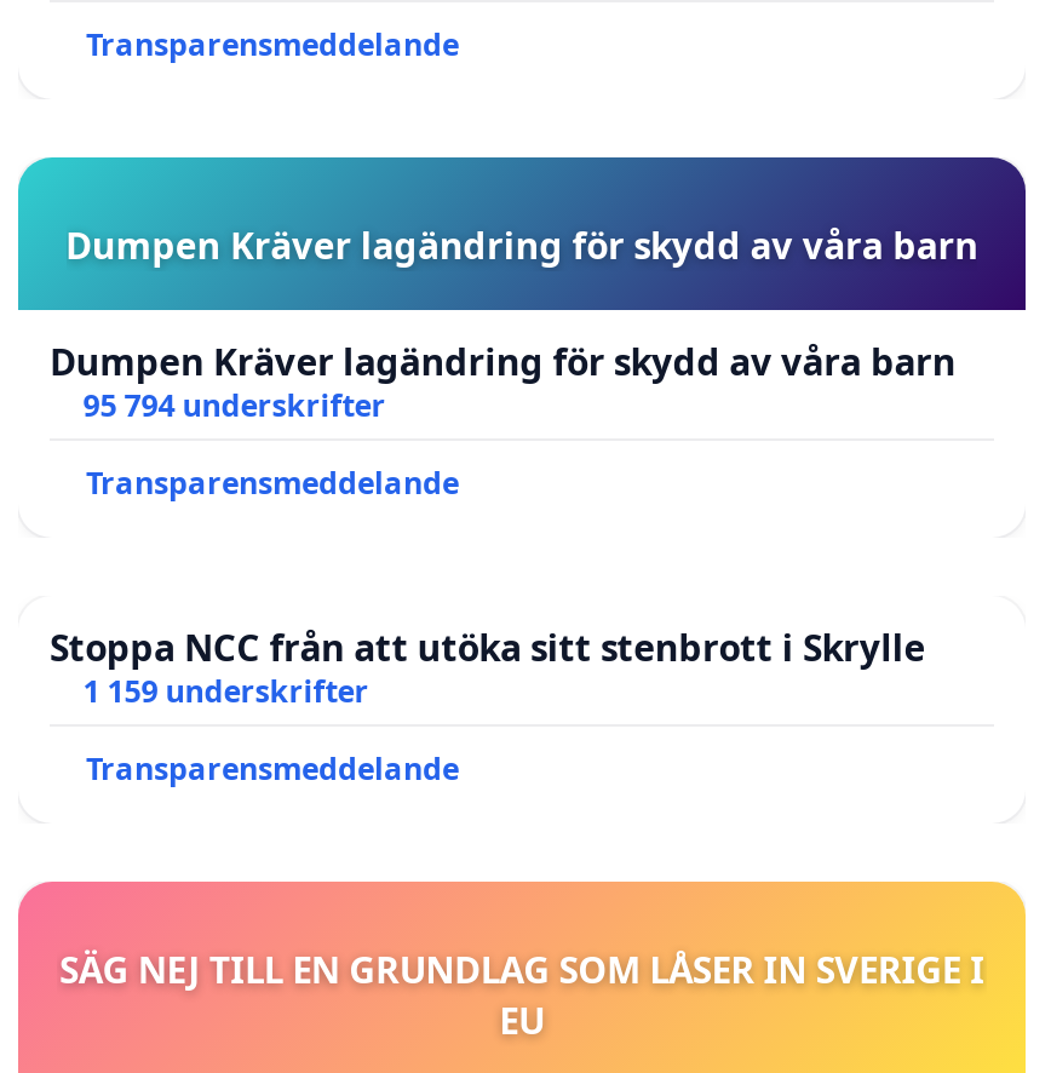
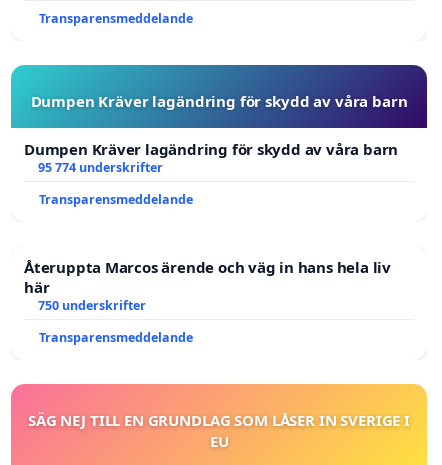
- 95 794 underskrifter
+ 95 774 underskrifter

- Stoppa NCC från att utöka sitt stenbrott i Skrylle
- 1 159 underskrifter
+ Återuppta Marcos ärende och väg in hans hela liv
+ här
+ 750 underskrifter
